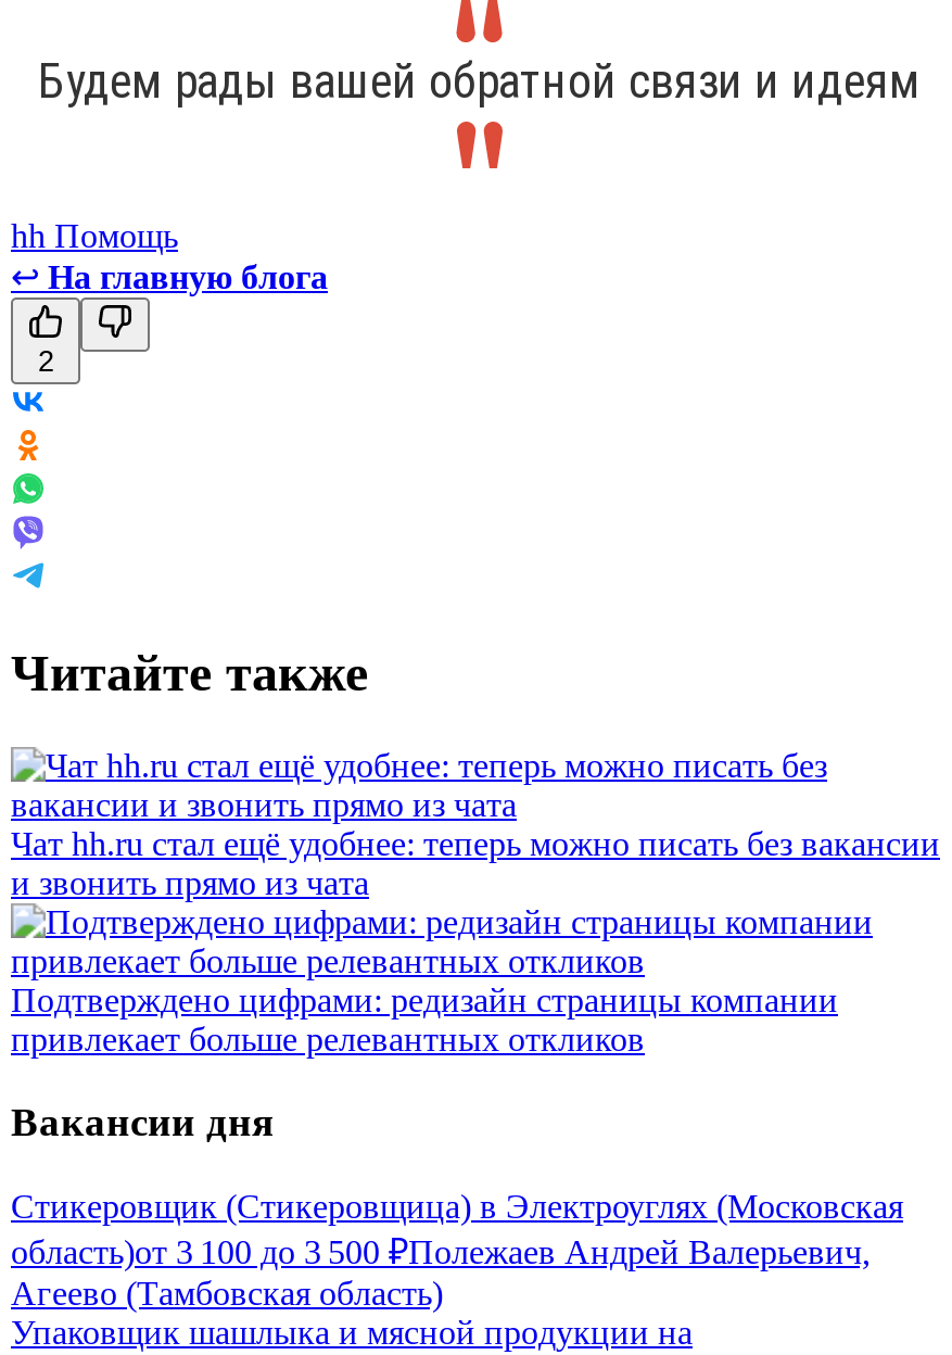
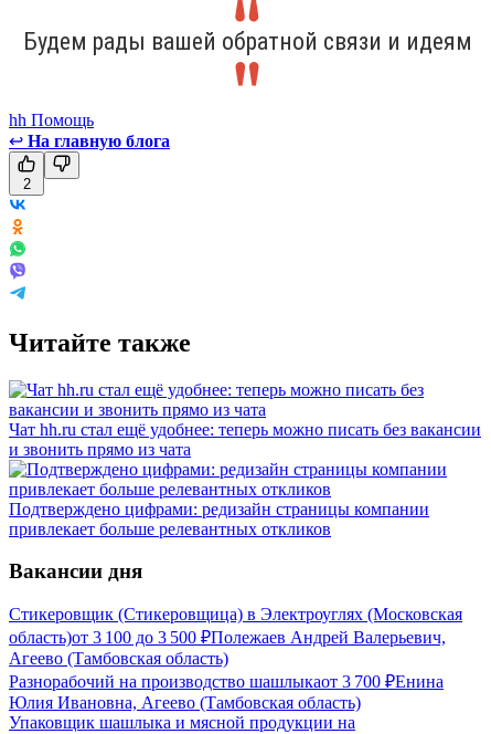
+ Разнорабочий на производство шашлыкаот 3 700 ₽Енина
+ Юлия Ивановна, Агеево (Тамбовская область)
